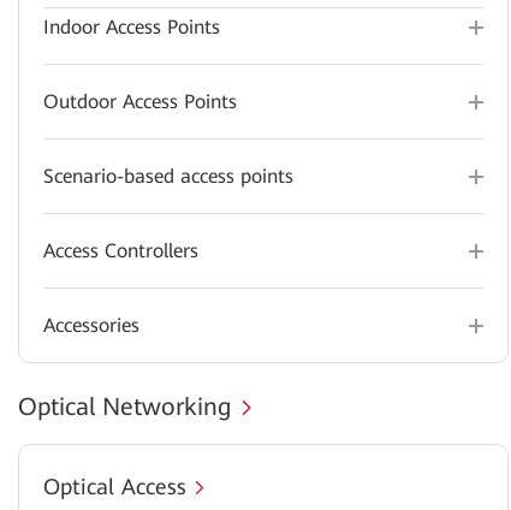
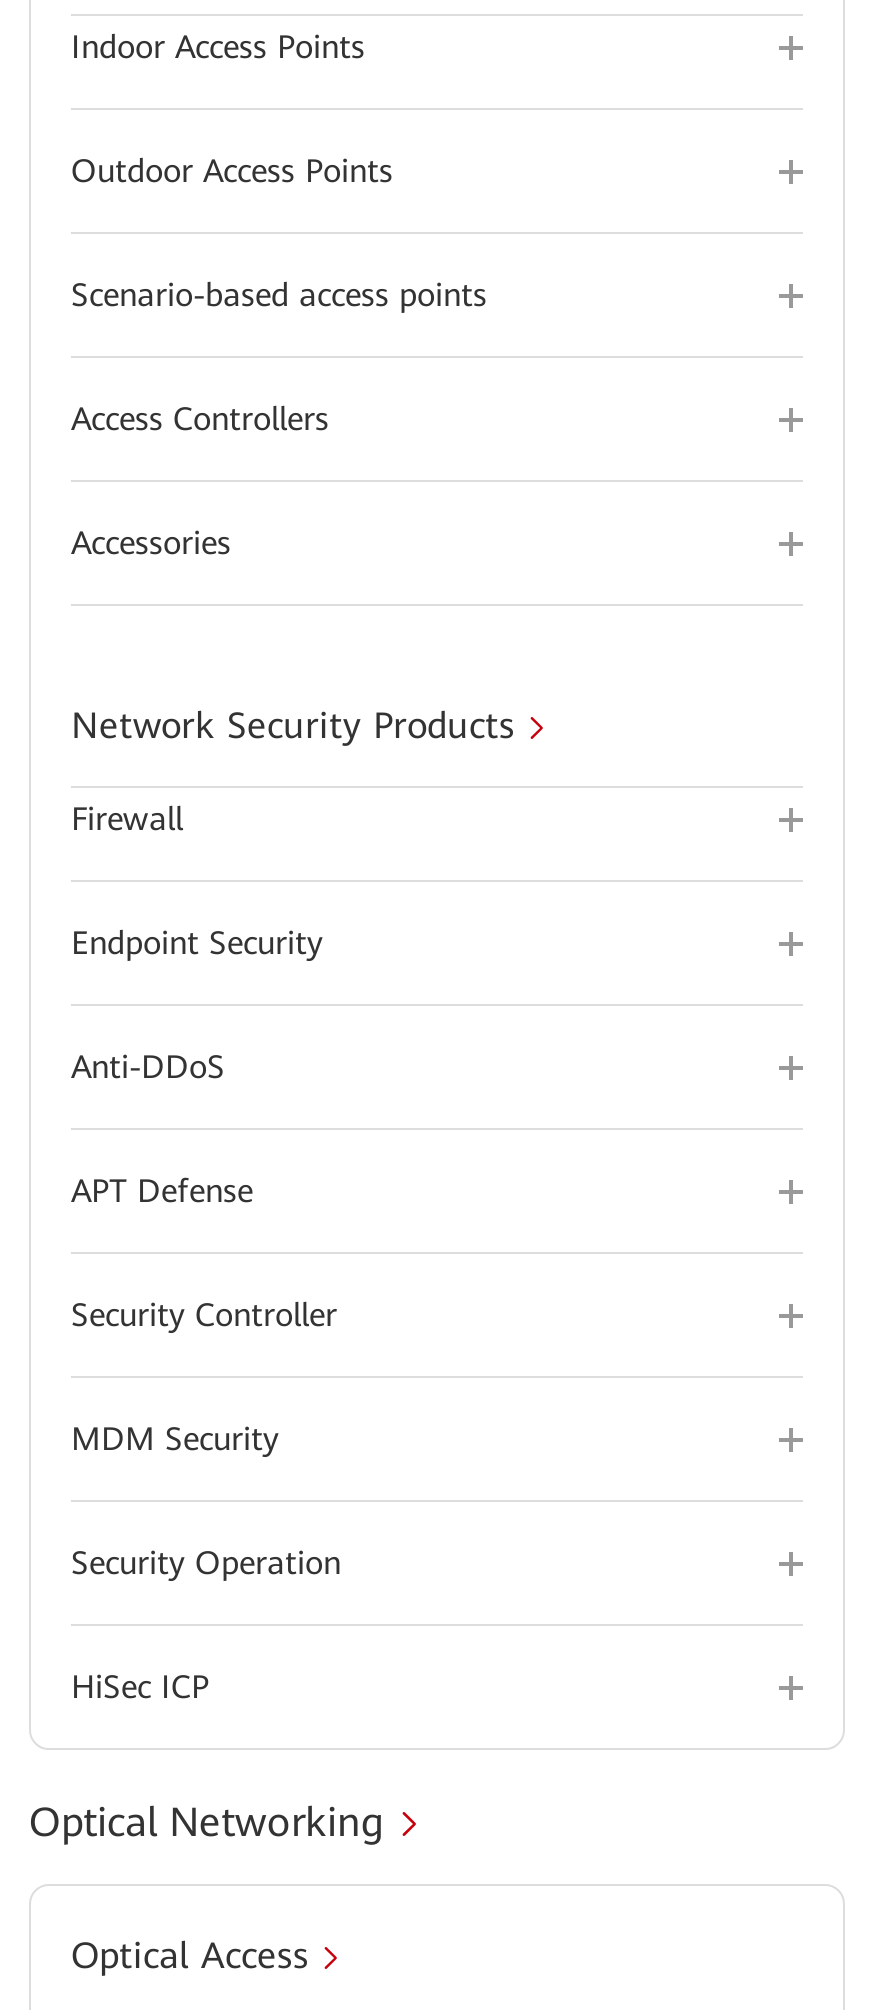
+ Network Security Products
+ Firewall
+ Endpoint Security
+ Anti-DDoS
+ APT Defense
+ Security Controller
+ MDM Security
+ Security Operation
+ HiSec ICP
